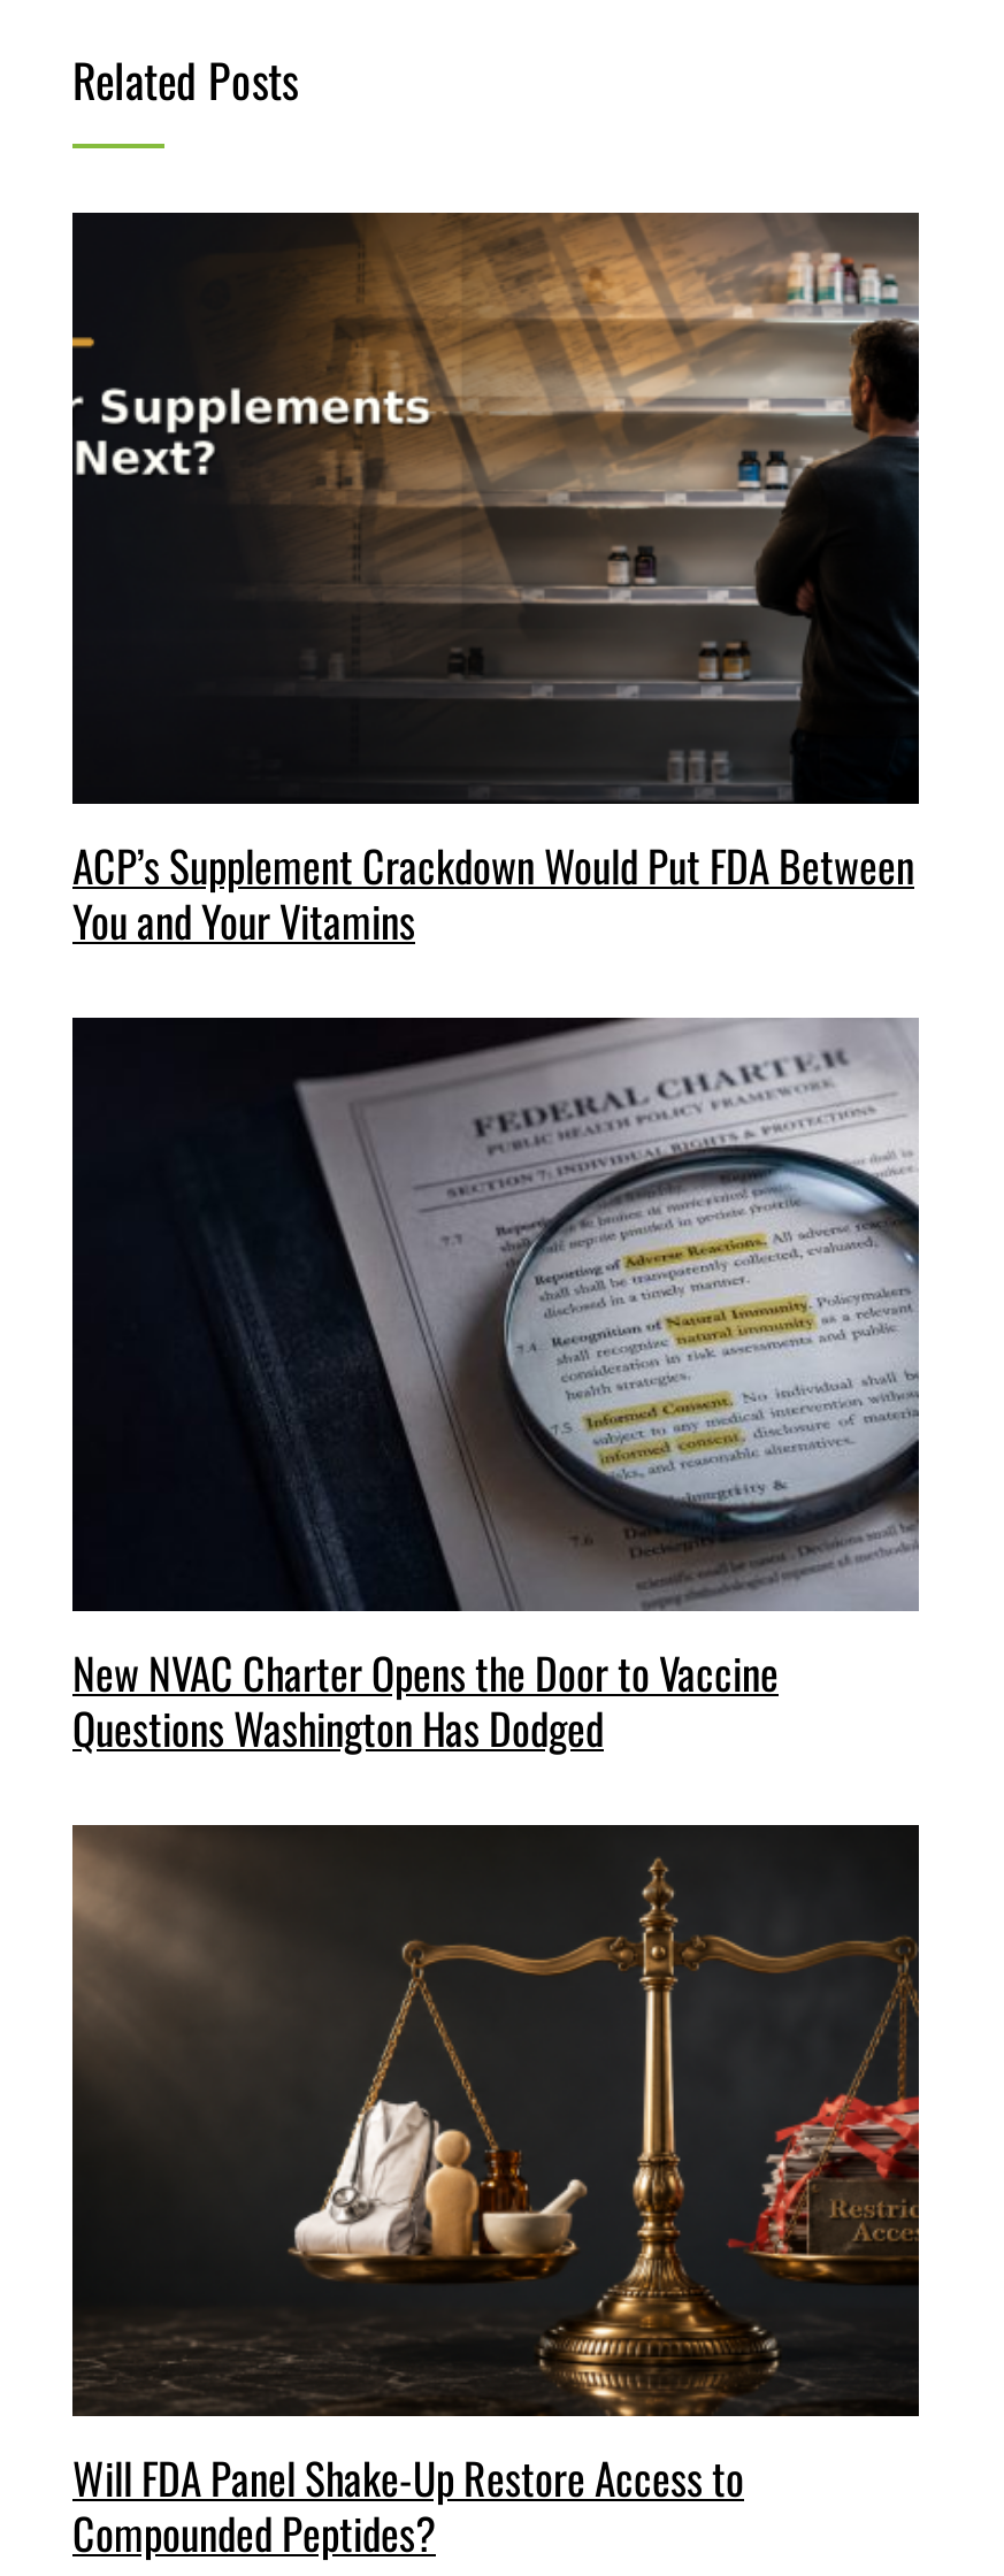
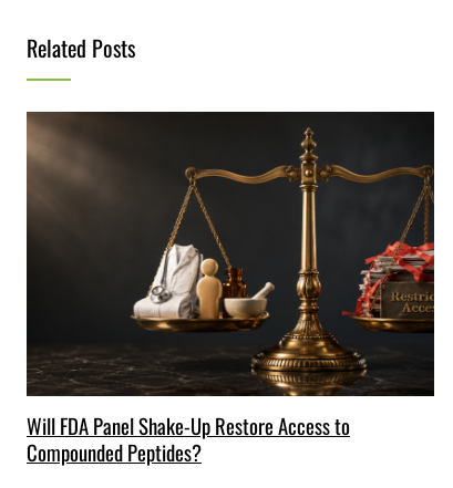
- [image]
- ACP’s Supplement Crackdown Would Put FDA Between
- You and Your Vitamins

- [image]
- New NVAC Charter Opens the Door to Vaccine
- Questions Washington Has Dodged
